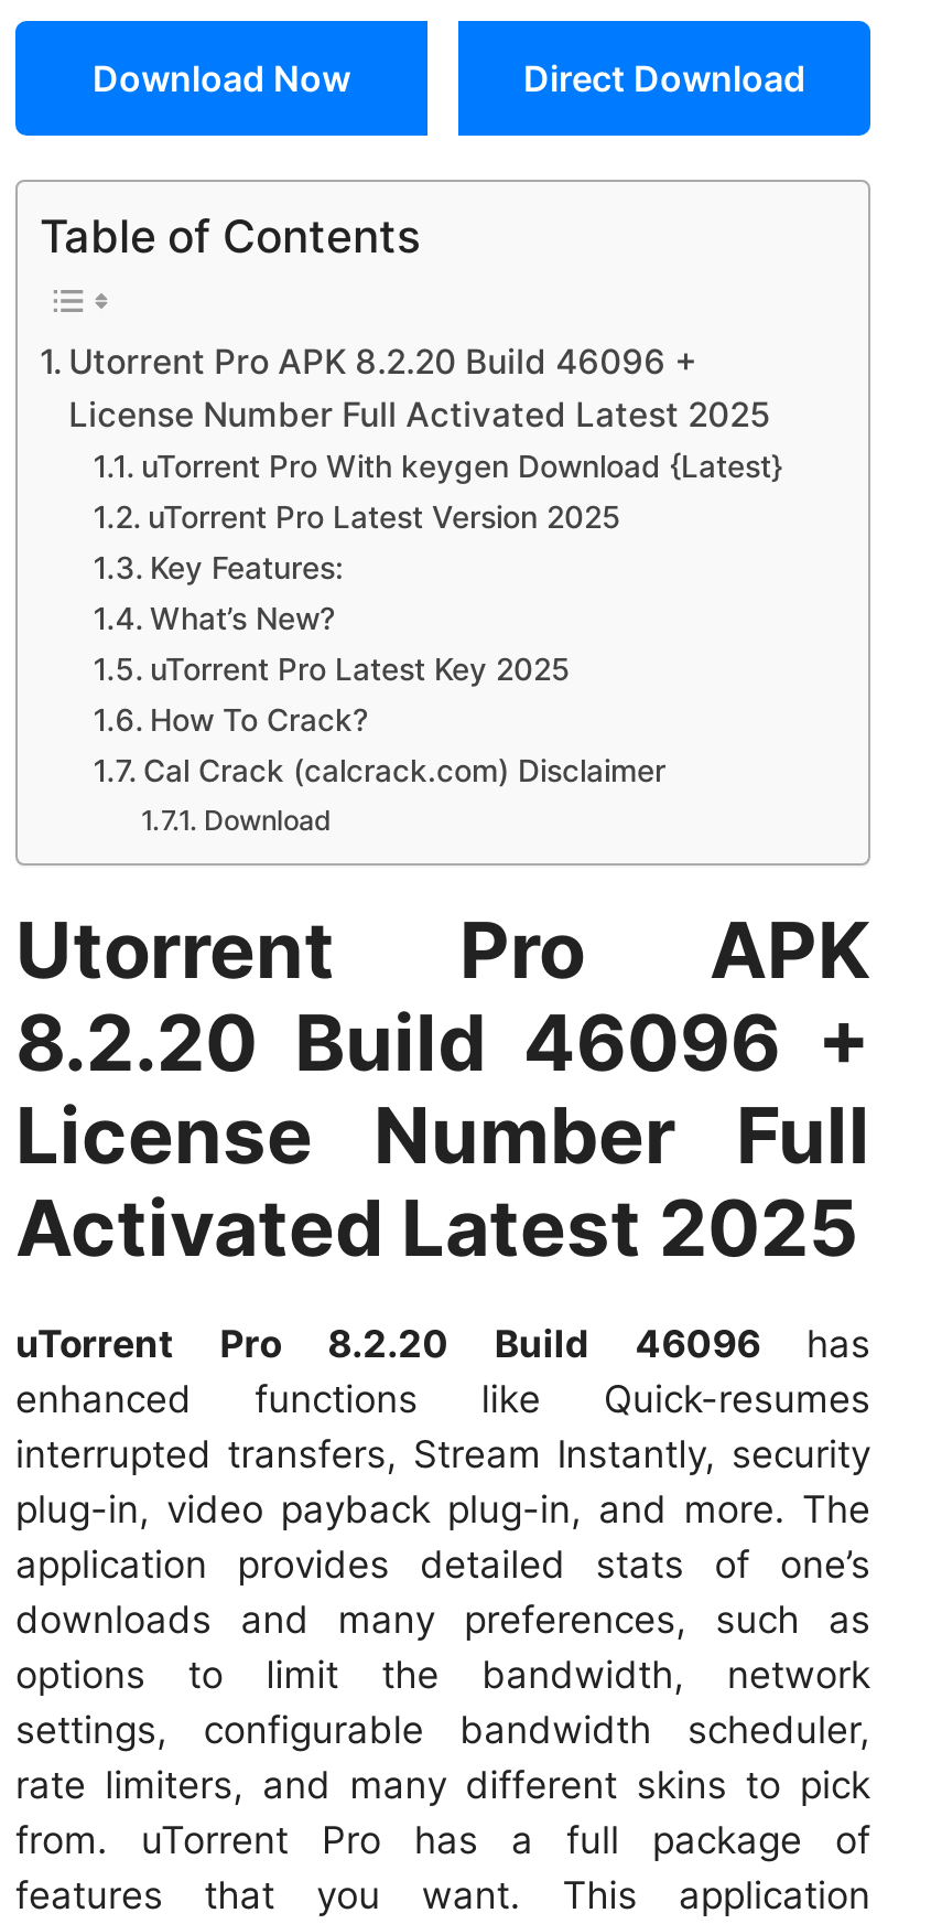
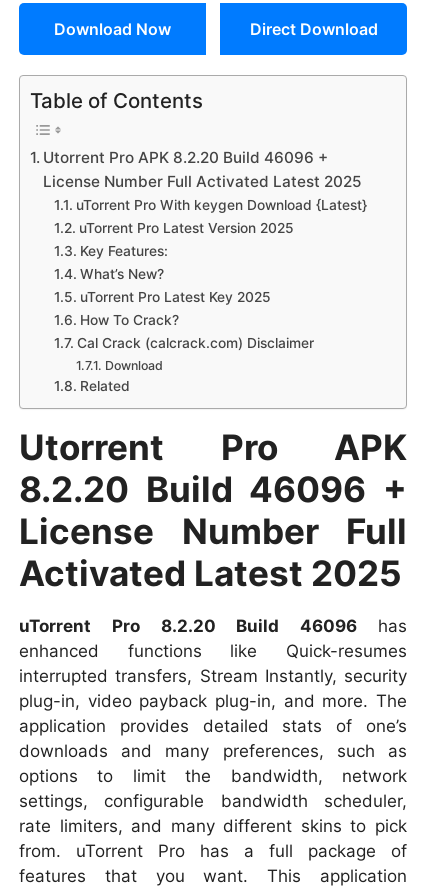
+ Related
